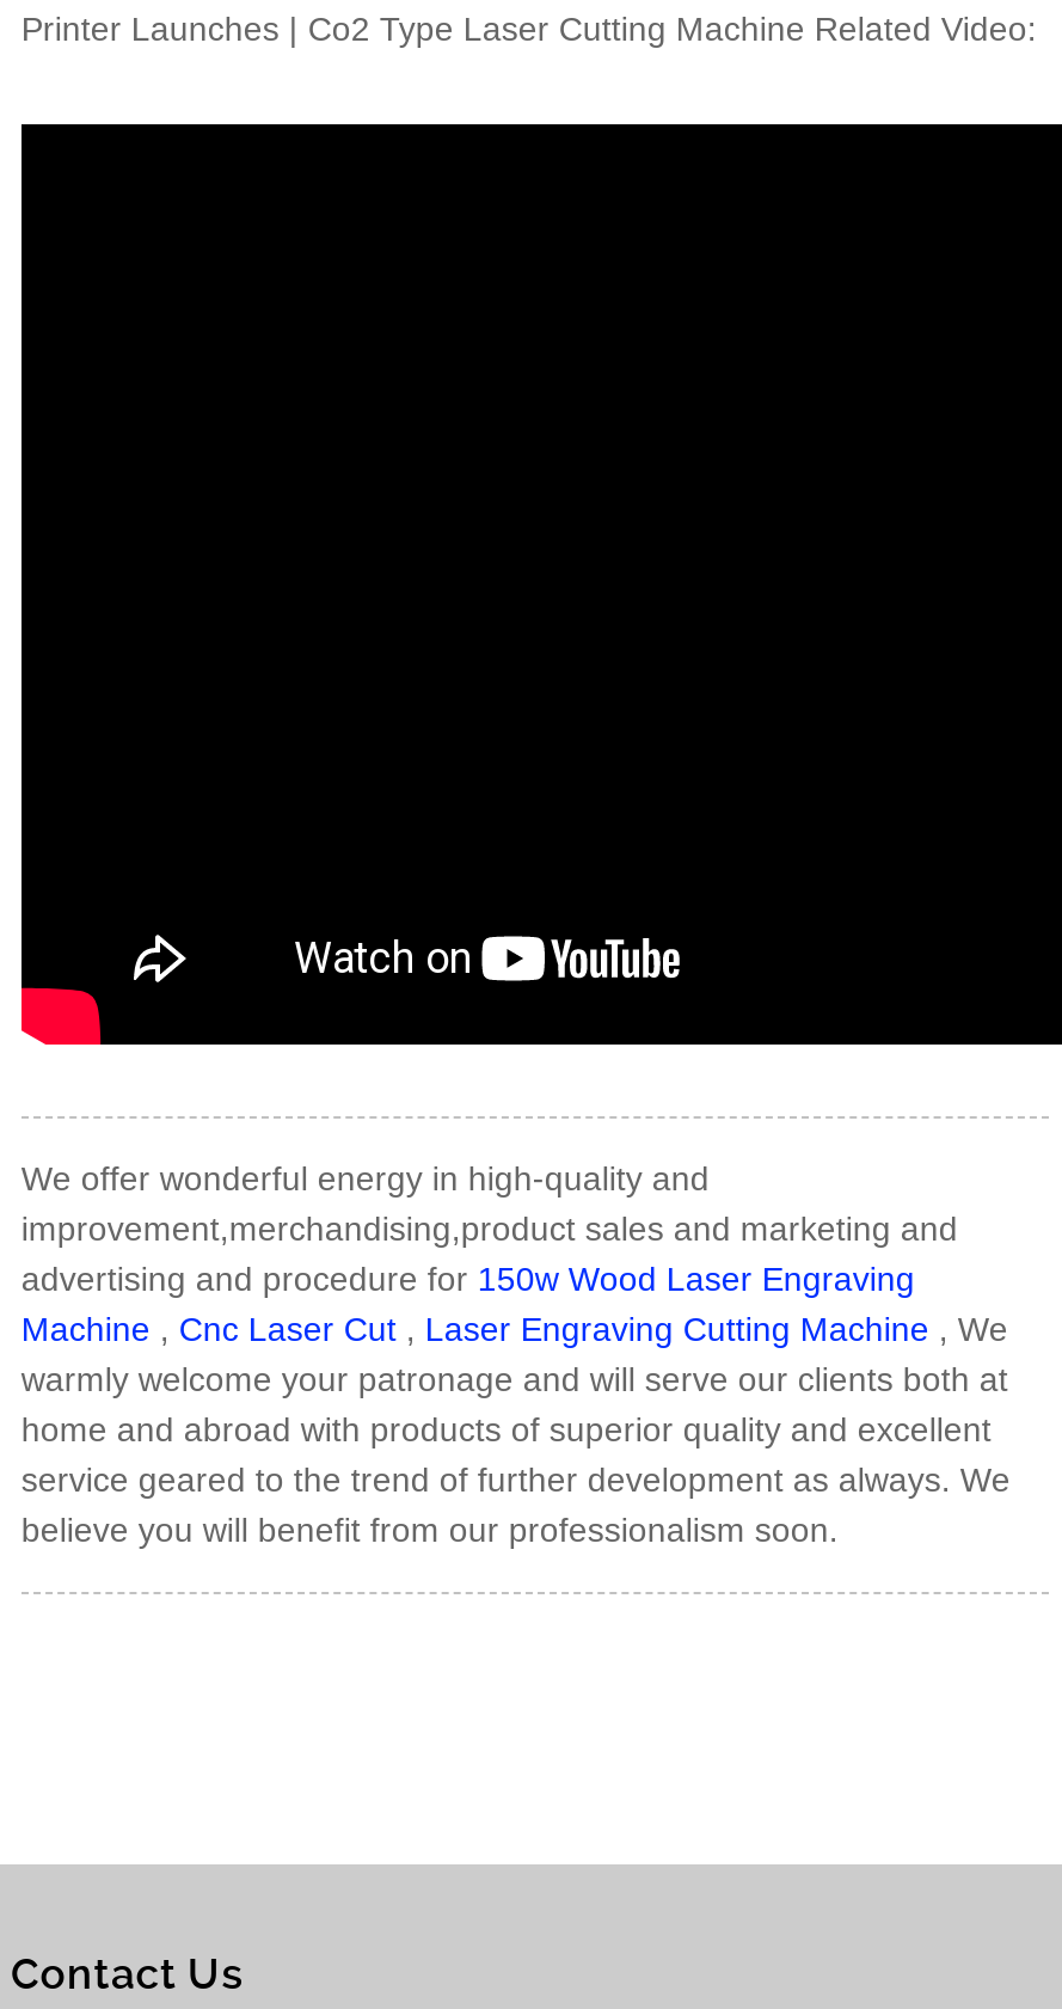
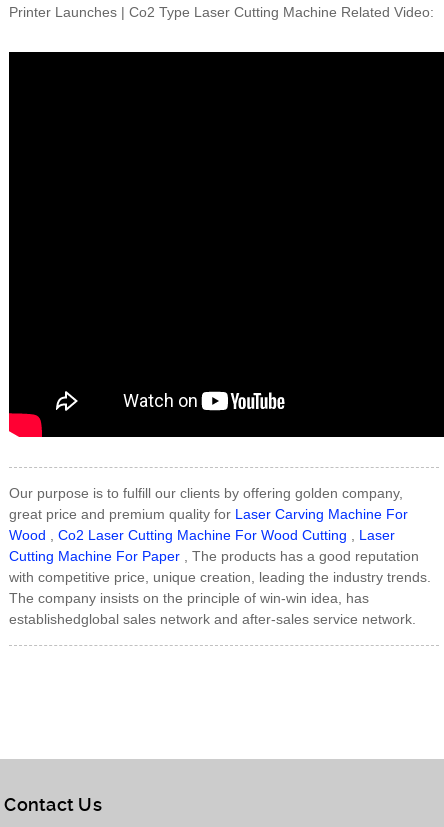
- We offer wonderful energy in high-quality and
- improvement,merchandising,product sales and marketing and
- advertising and procedure for 150w Wood Laser Engraving
- Machine, Cnc Laser Cut, Laser Engraving Cutting Machine, We
- warmly welcome your patronage and will serve our clients both at
- home and abroad with products of superior quality and excellent
- service geared to the trend of further development as always. We
- believe you will benefit from our professionalism soon.
+ Our purpose is to fulfill our clients by offering golden company,
+ great price and premium quality for Laser Carving Machine For
+ Wood, Co2 Laser Cutting Machine For Wood Cutting, Laser
+ Cutting Machine For Paper, The products has a good reputation
+ with competitive price, unique creation, leading the industry trends.
+ The company insists on the principle of win-win idea, has
+ establishedglobal sales network and after-sales service network.
